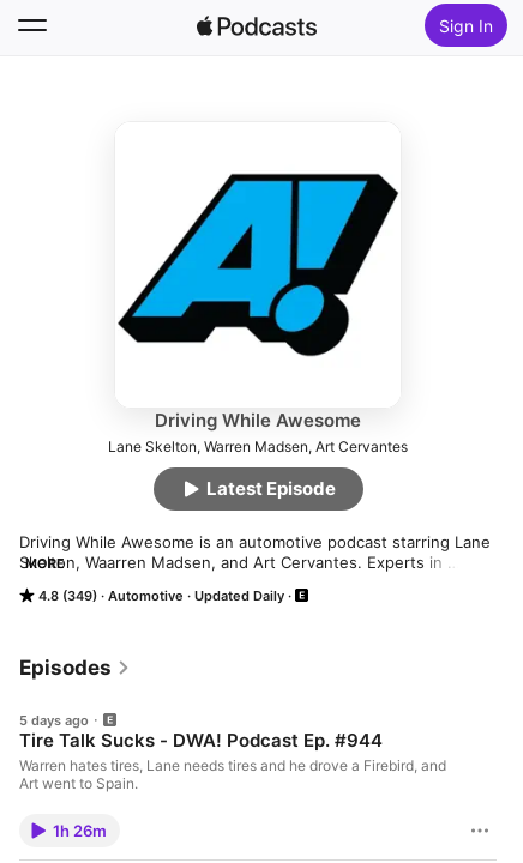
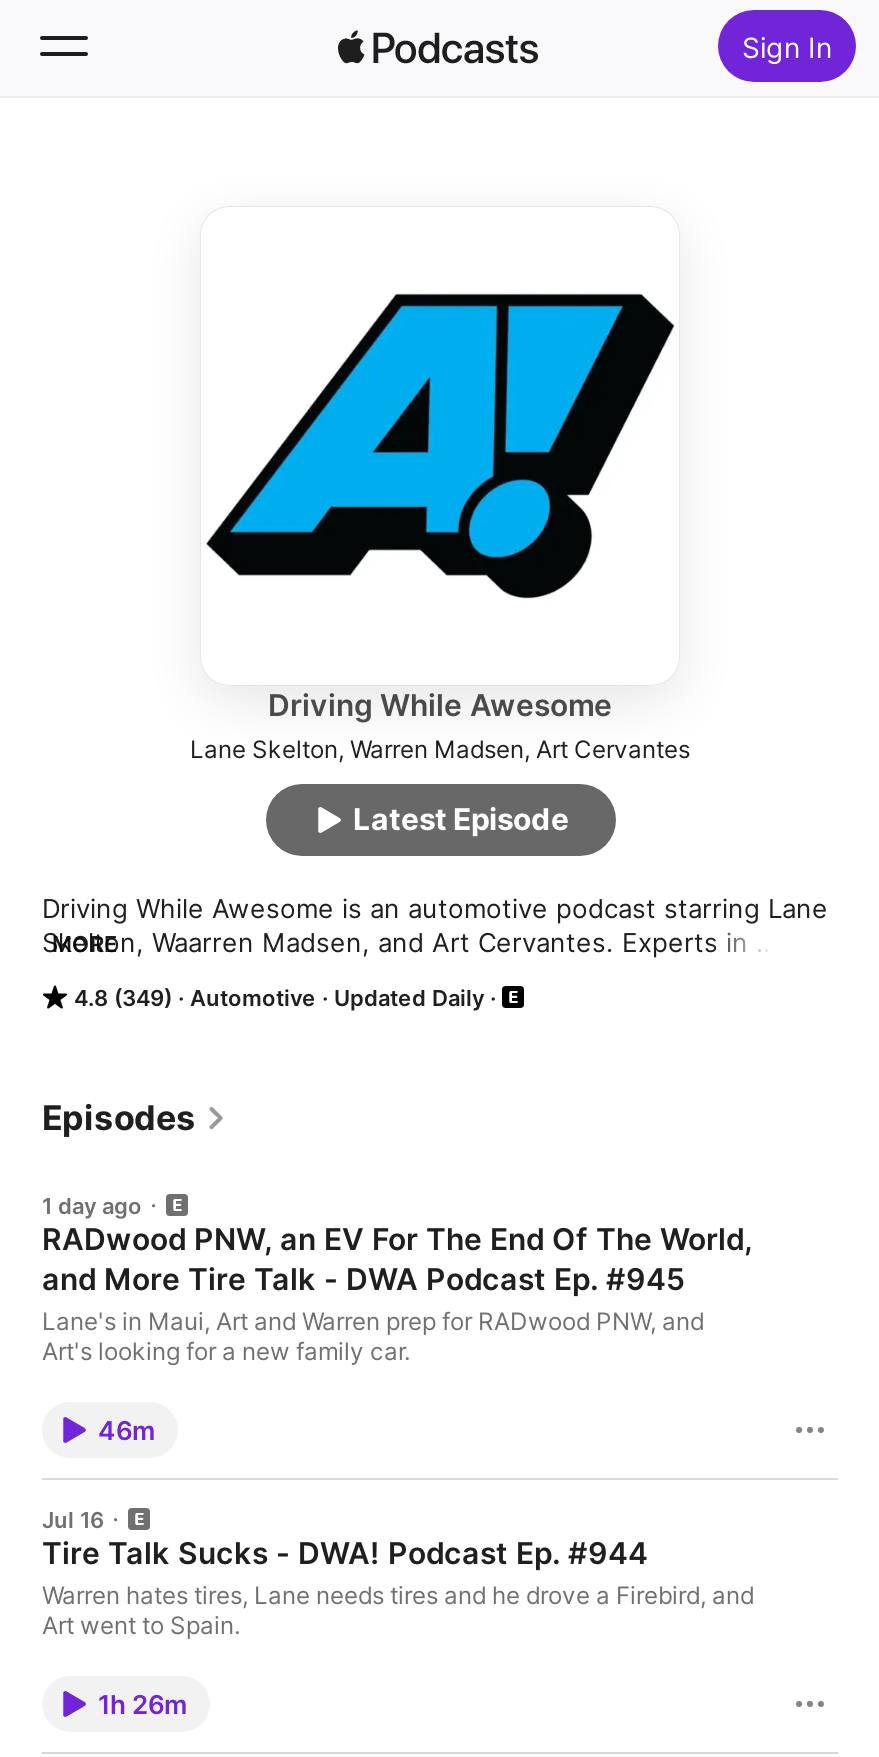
- 5 days ago
+ 1 day ago
+ RADwood PNW, an EV For The End Of The World,
+ and More Tire Talk - DWA Podcast Ep. #945
+ Lane's in Maui, Art and Warren prep for RADwood PNW, and
+ Art's looking for a new family car.
+ 46m
+ Jul 16
